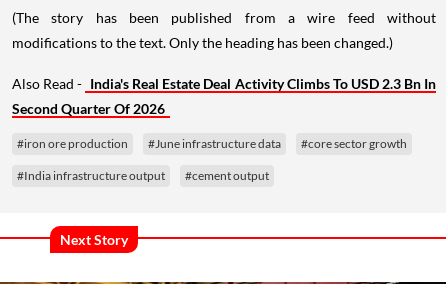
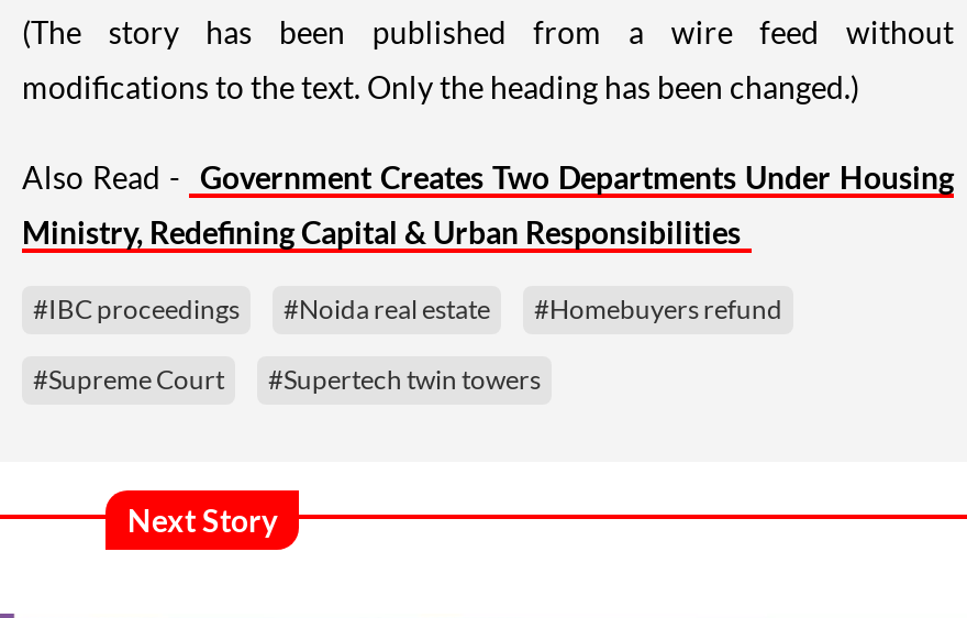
- Also Read - India's Real Estate Deal Activity Climbs To USD 2.3 Bn In
+ Also Read - Government Creates Two Departments Under Housing

- Second Quarter Of 2026
+ Ministry, Redefining Capital & Urban Responsibilities

- #iron ore production
- #June infrastructure data
- #core sector growth
+ #IBC proceedings
+ #Noida real estate
+ #Homebuyers refund

- #India infrastructure output
- #cement output
+ #Supreme Court
+ #Supertech twin towers
